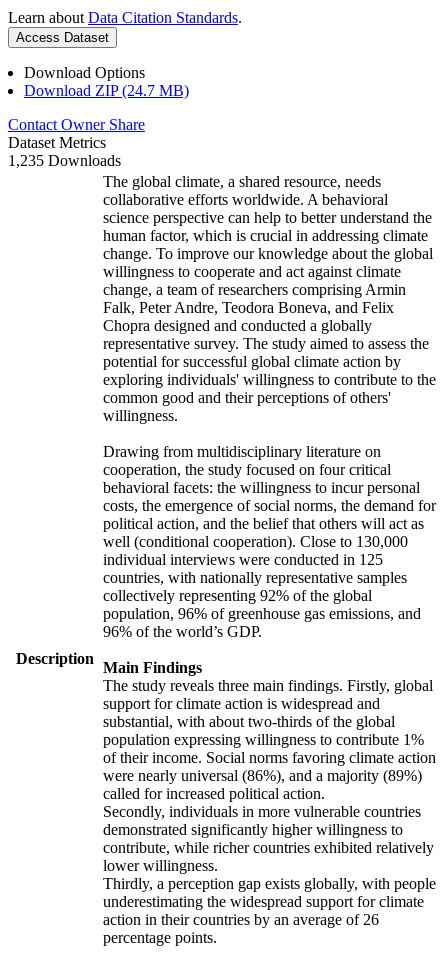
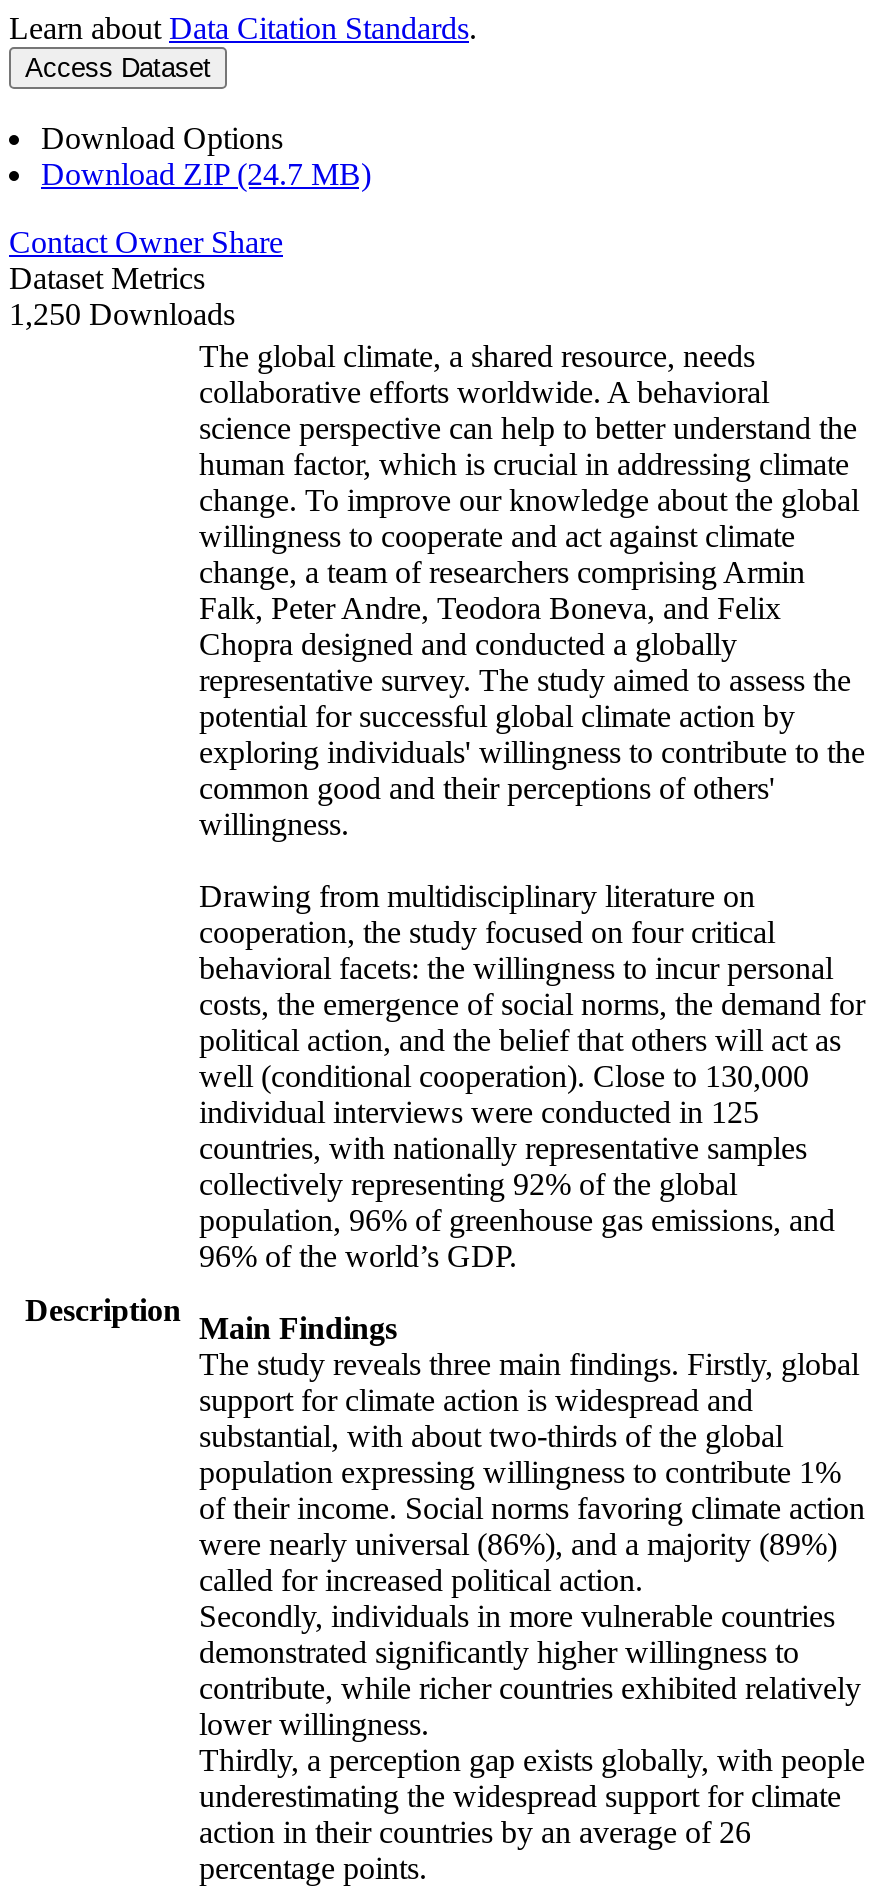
- 1,235 Downloads
+ 1,250 Downloads
